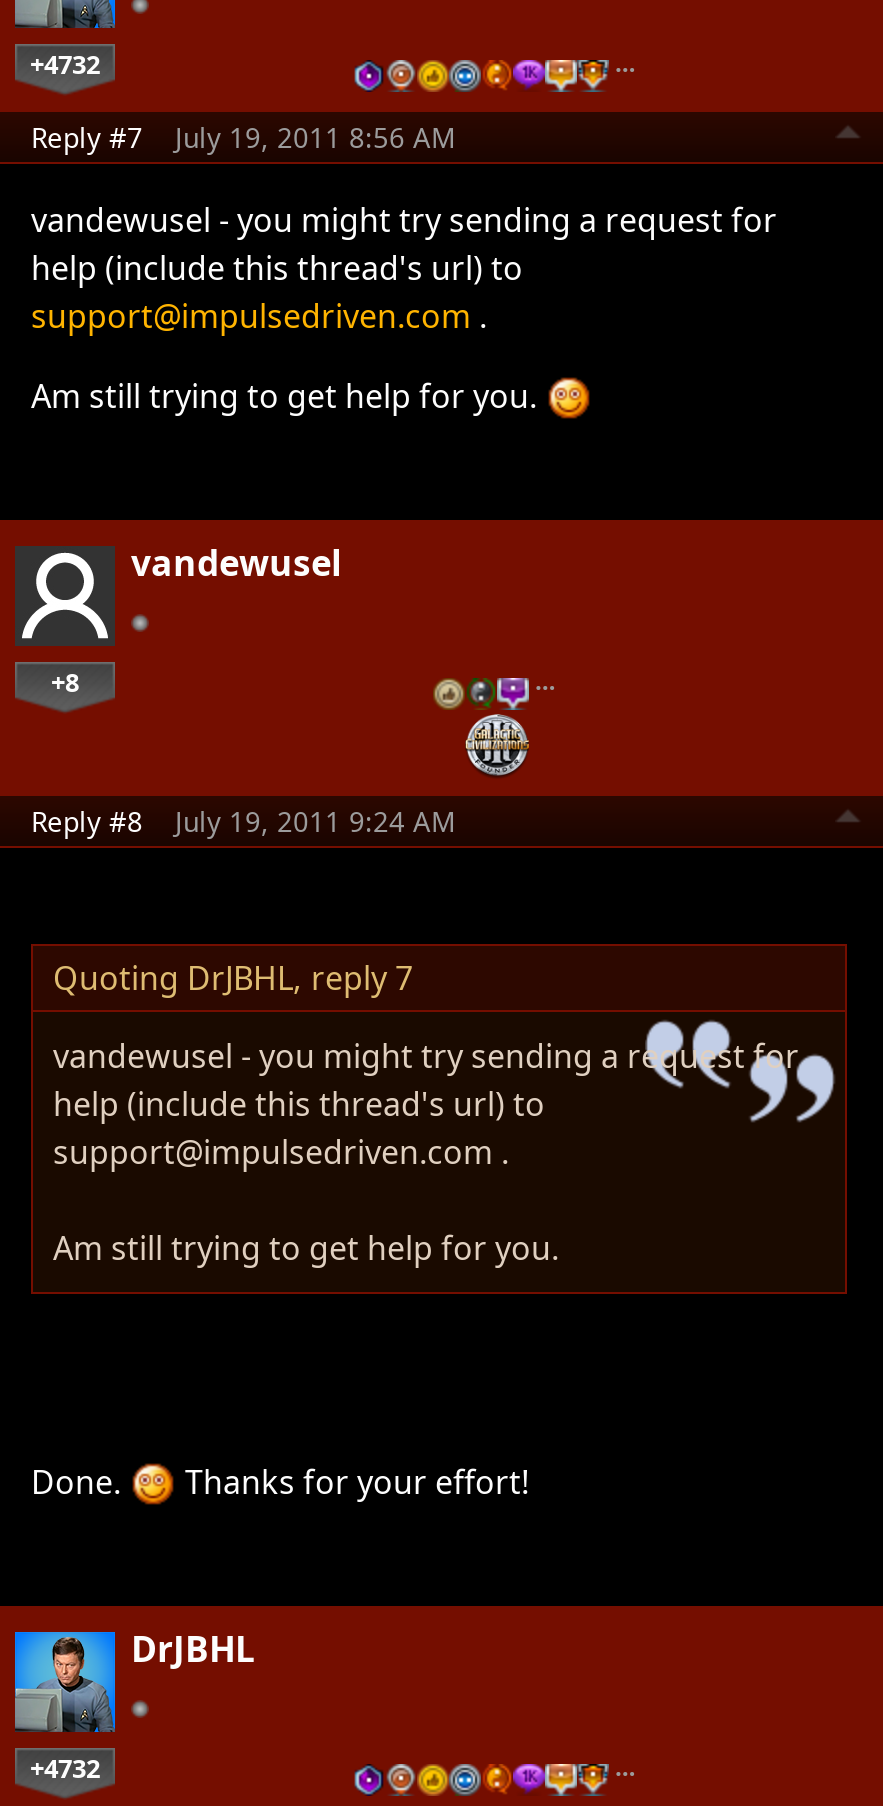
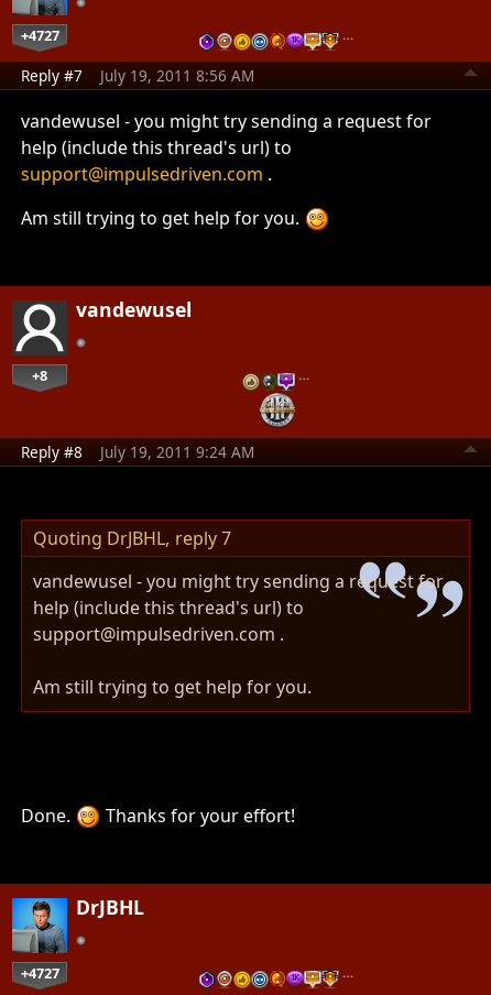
- +4732
+ +4727

- +4732
+ +4727
